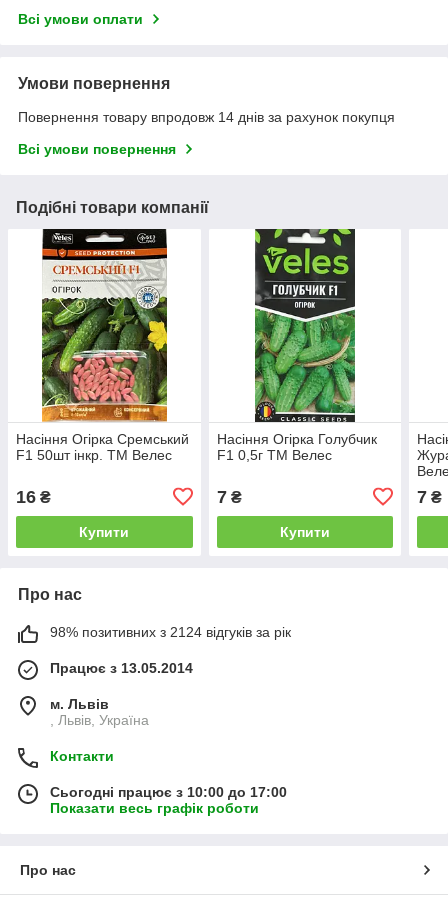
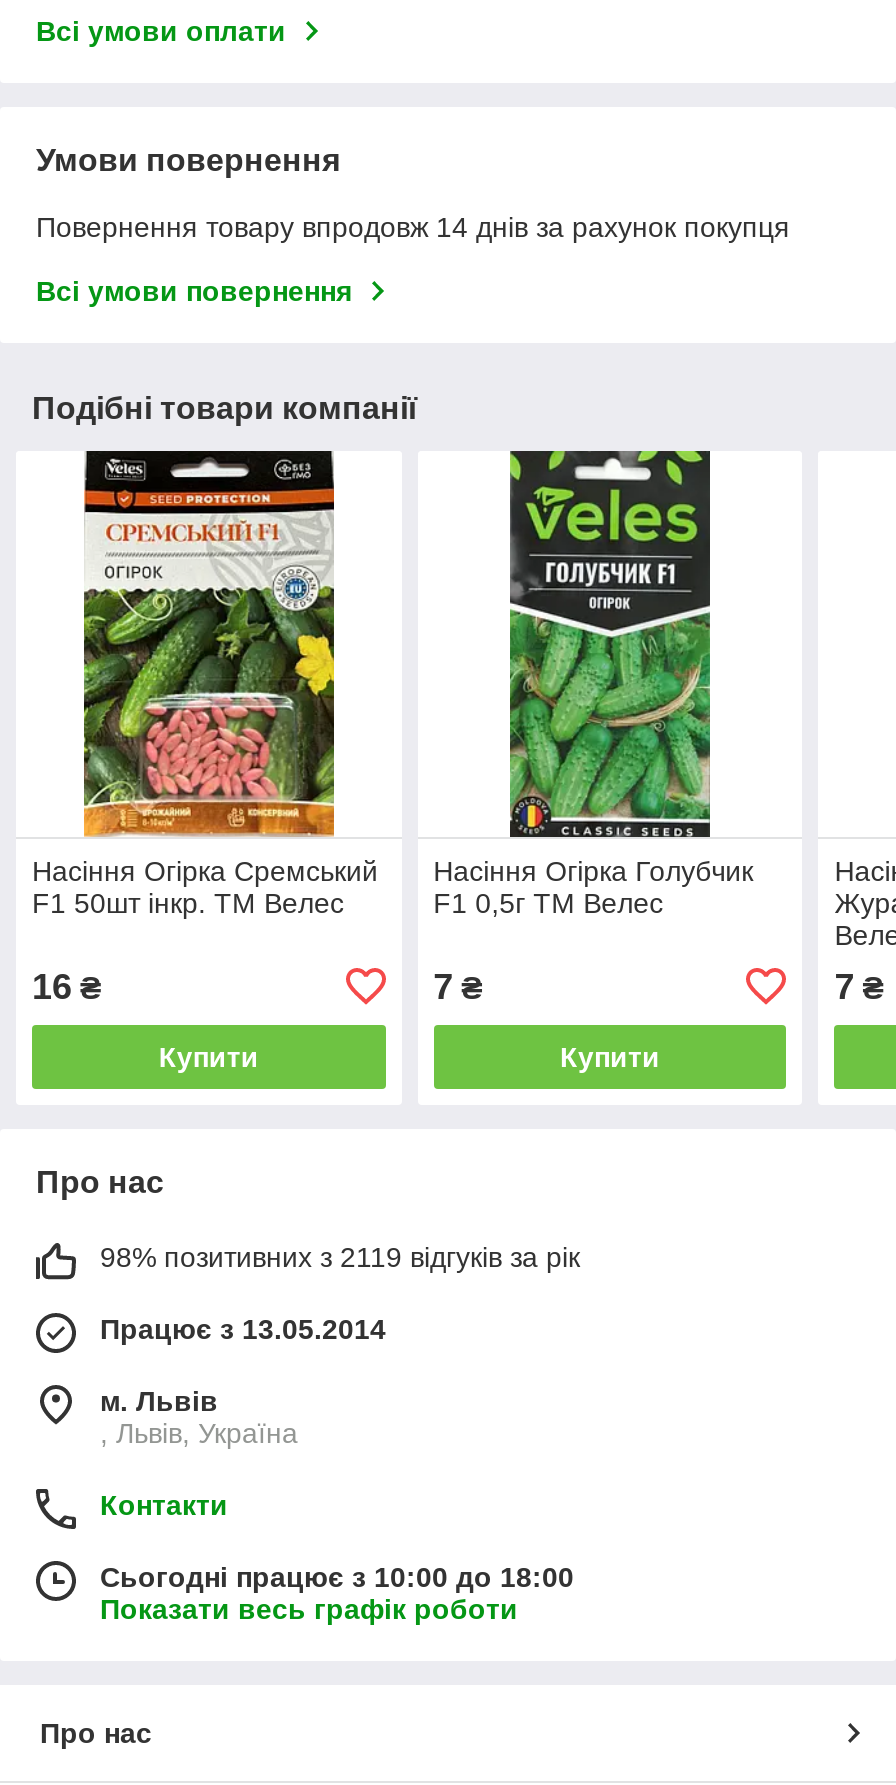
- 98% позитивних з 2124 відгуків за рік
+ 98% позитивних з 2119 відгуків за рік

- Сьогодні працює з 10:00 до 17:00
+ Сьогодні працює з 10:00 до 18:00
